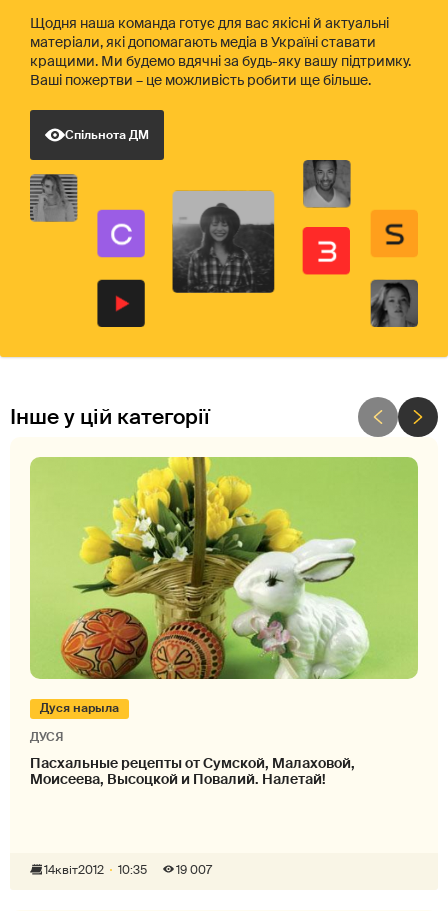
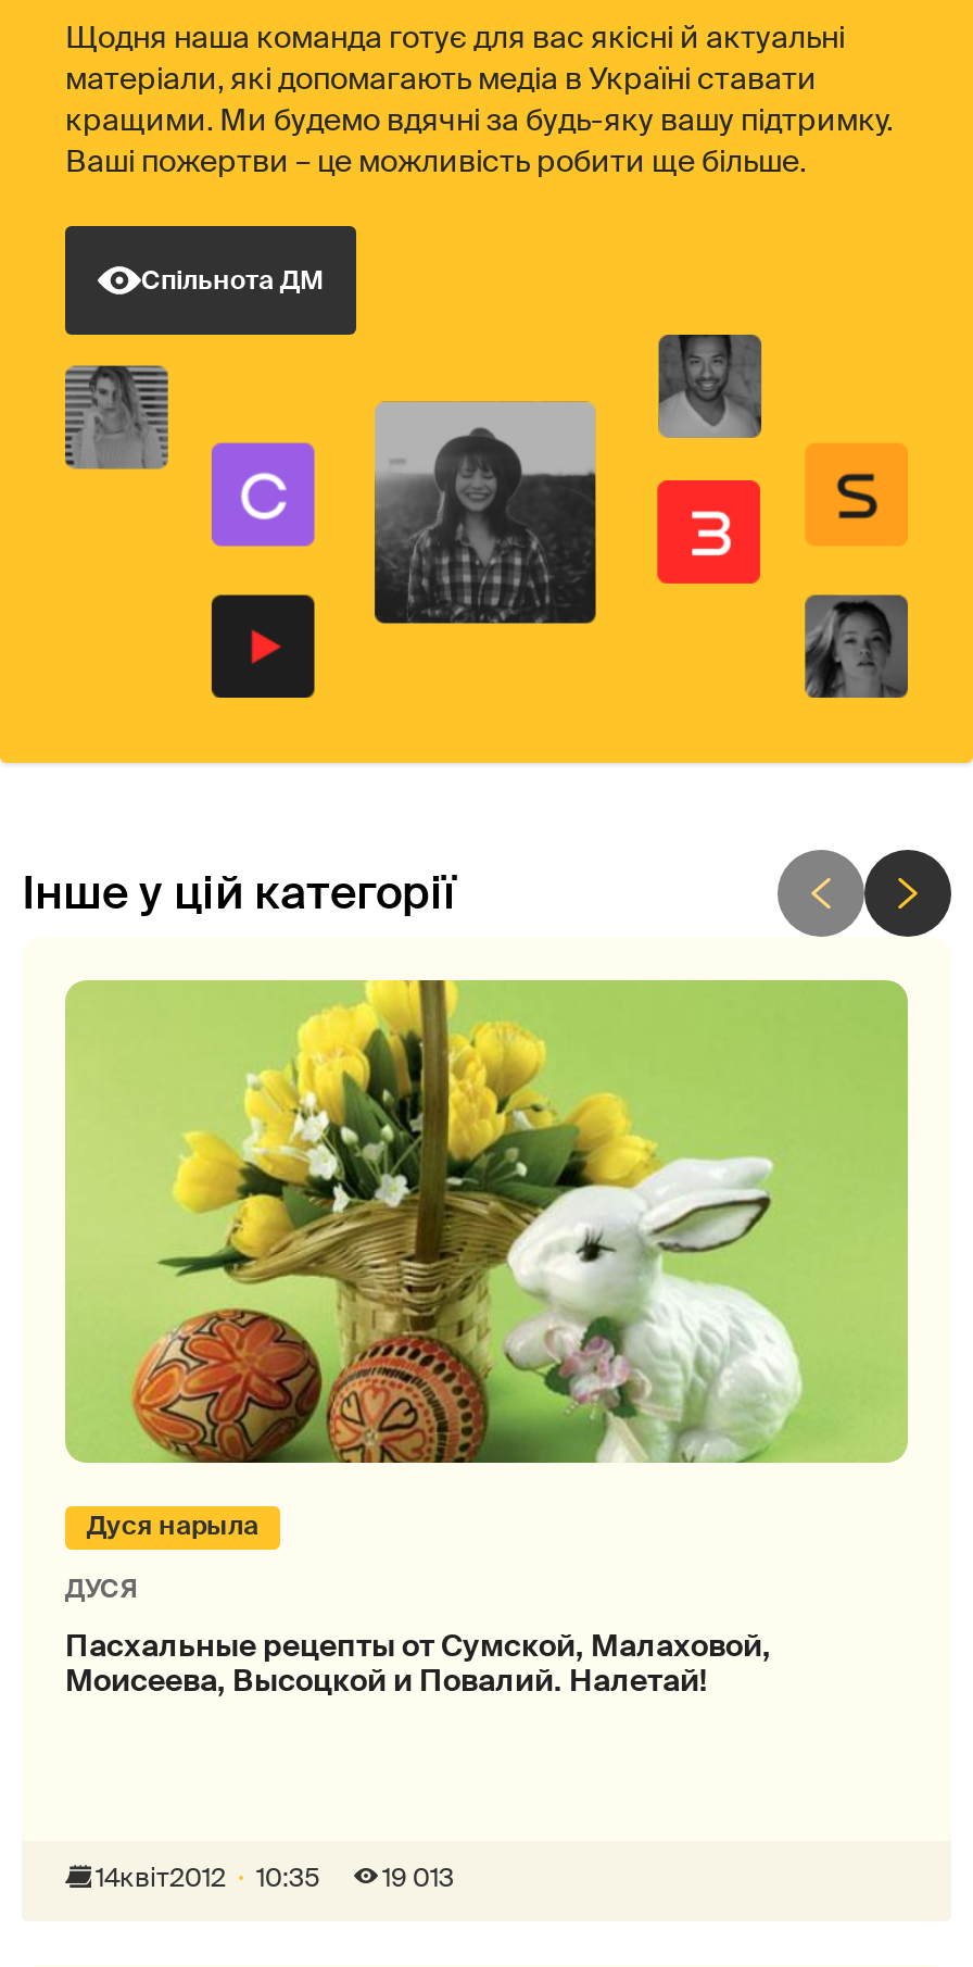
- 19 007
+ 19 013
